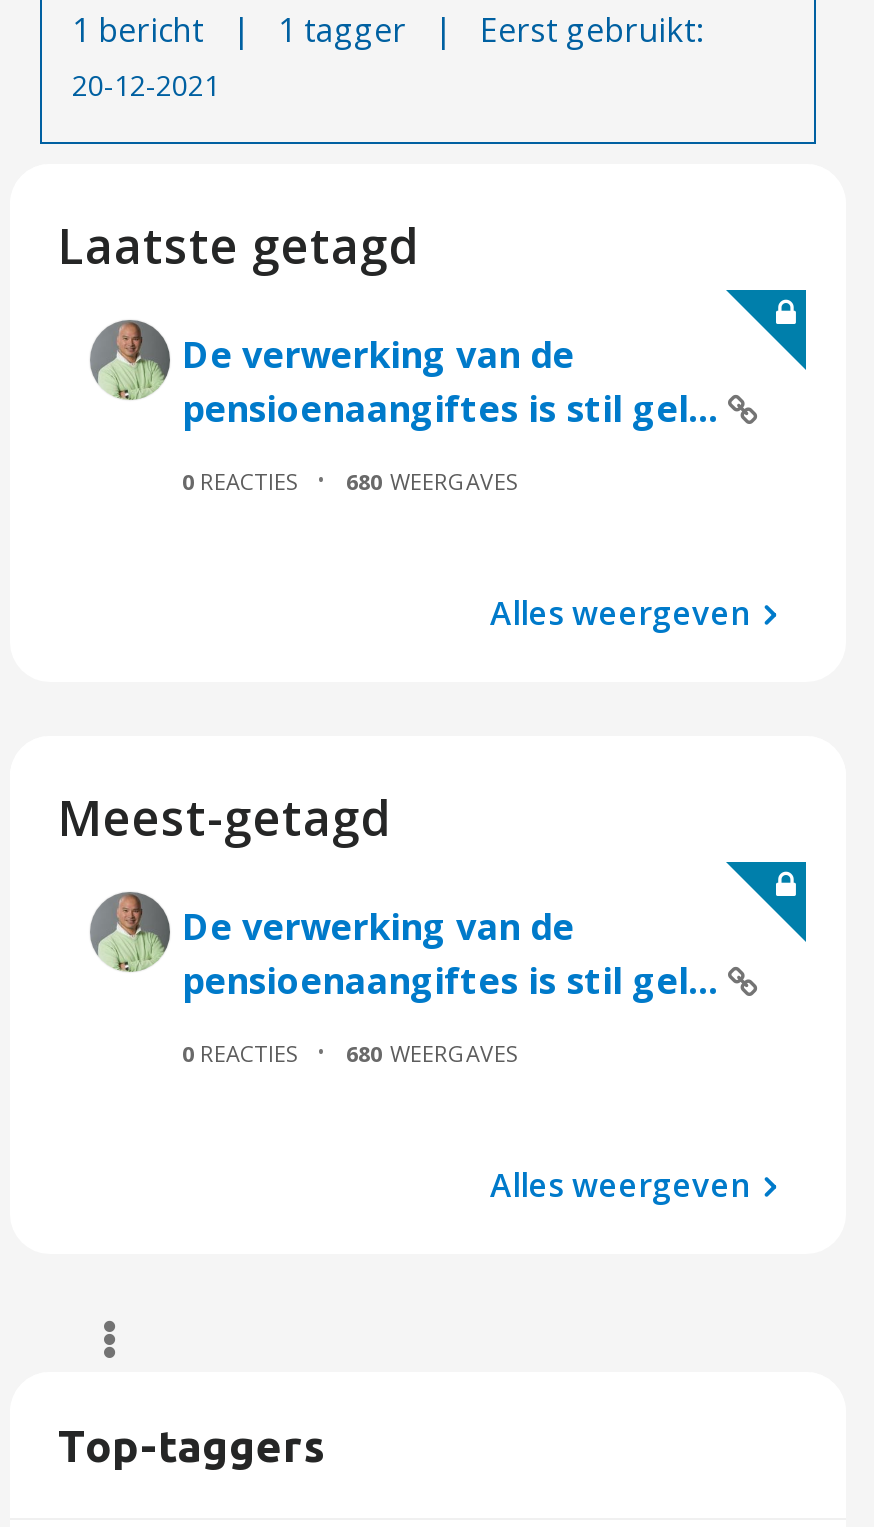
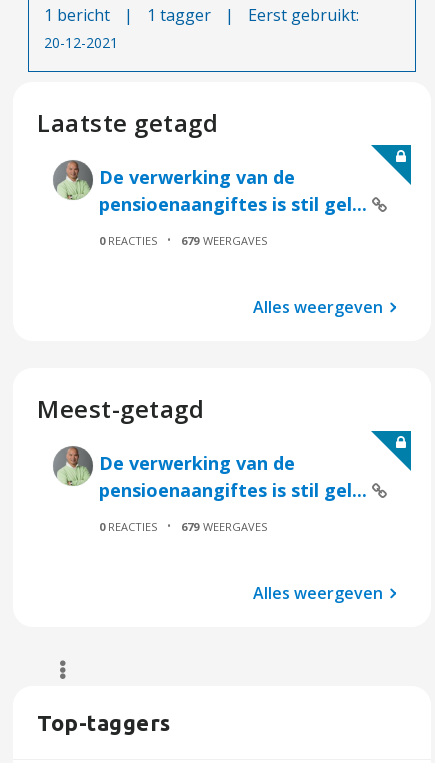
- 0 REACTIES 680 WEERGAVES
+ 0 REACTIES 679 WEERGAVES

- 0 REACTIES 680 WEERGAVES
+ 0 REACTIES 679 WEERGAVES
